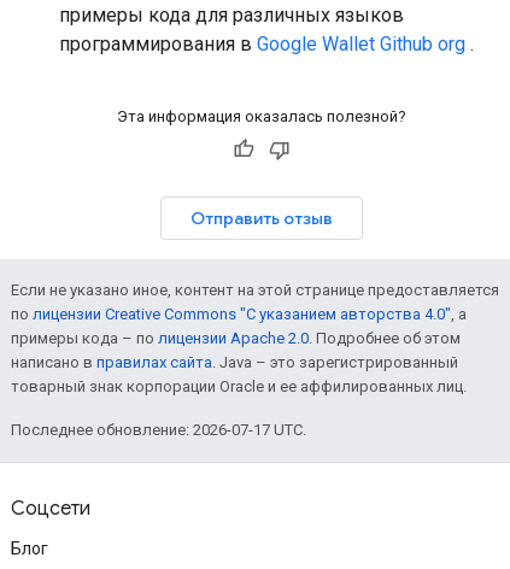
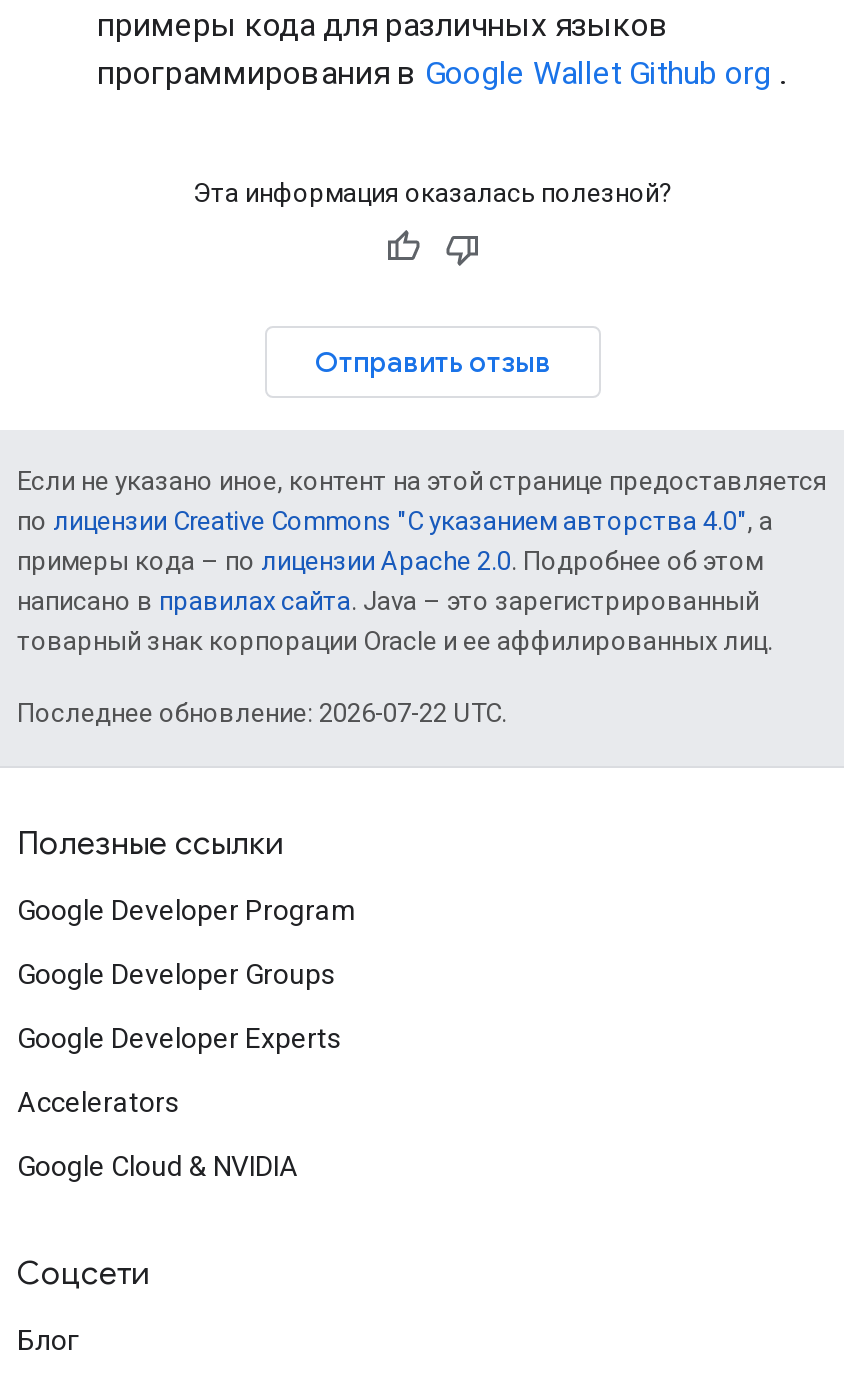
- Последнее обновление: 2026-07-17 UTC.
+ Последнее обновление: 2026-07-22 UTC.
+ Полезные ссылки
+ Google Developer Program
+ Google Developer Groups
+ Google Developer Experts
+ Accelerators
+ Google Cloud & NVIDIA
